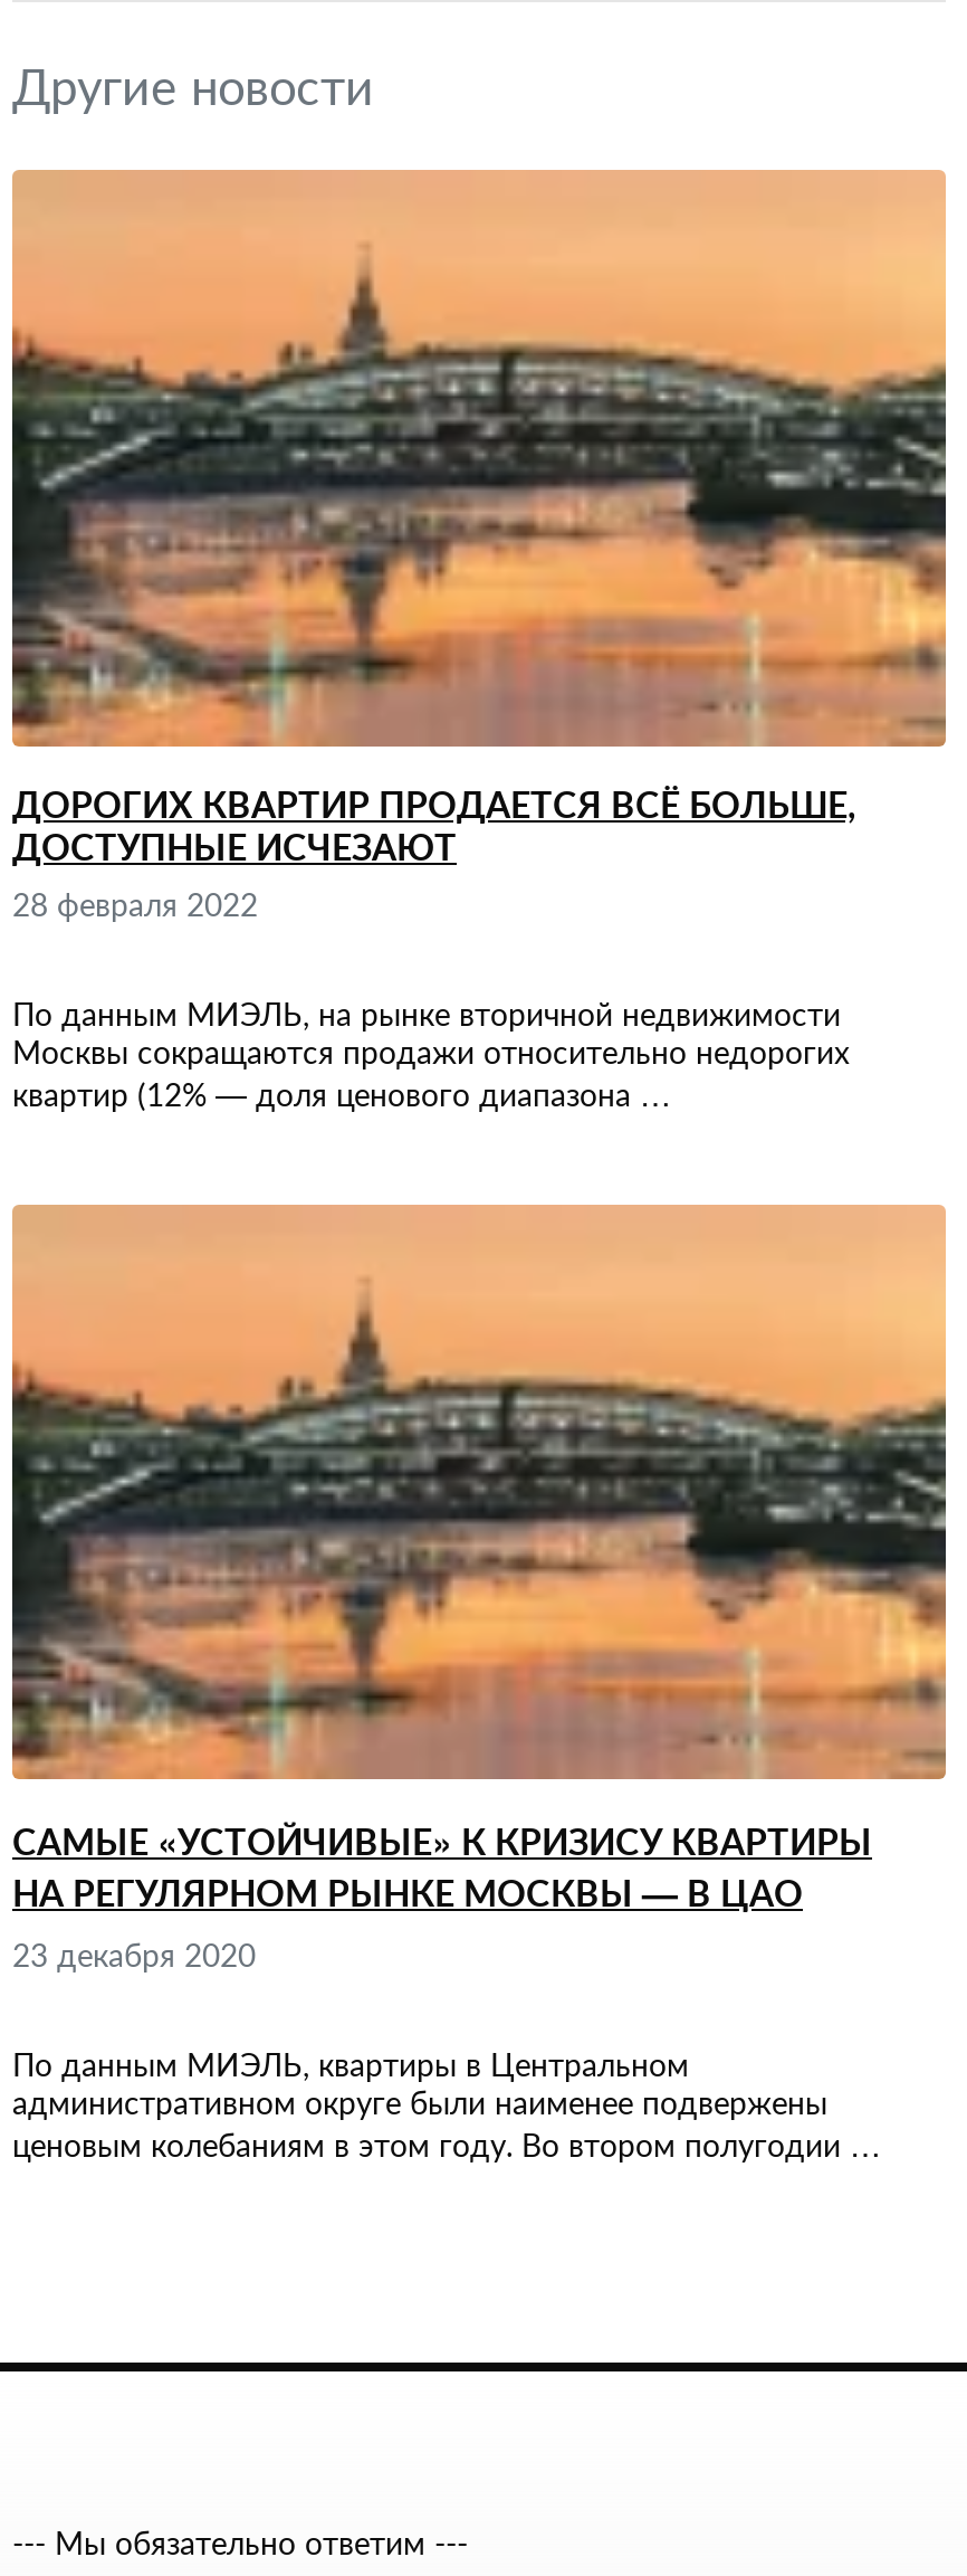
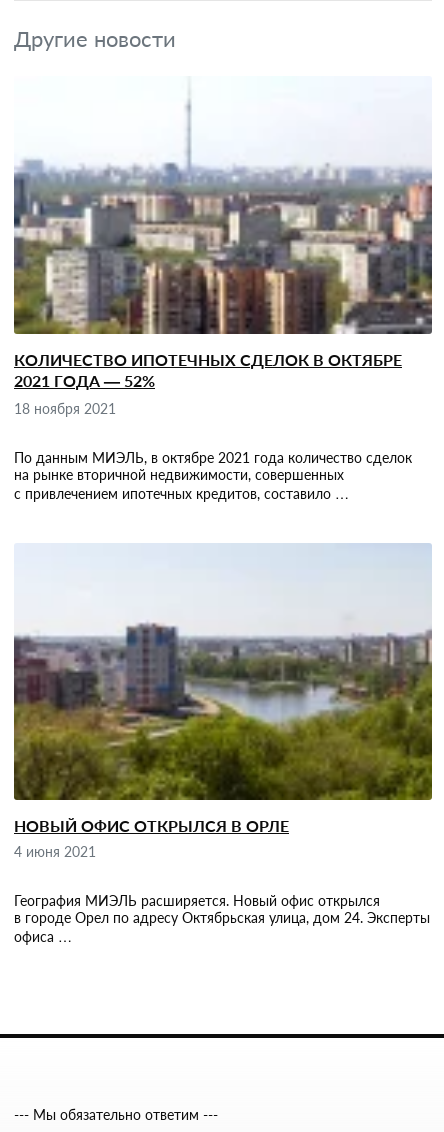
- [image]
- ДОРОГИХ КВАРТИР ПРОДАЕТСЯ ВСЁ БОЛЬШЕ,
- ДОСТУПНЫЕ ИСЧЕЗАЮТ
- 28 февраля 2022
+ [image]
+ КОЛИЧЕСТВО ИПОТЕЧНЫХ СДЕЛОК В ОКТЯБРЕ
+ 2021 ГОДА — 52%

- По данным МИЭЛЬ, на рынке вторичной недвижимости
- Москвы сокращаются продажи относительно недорогих
- квартир (12% — доля ценового диапазона …
+ 18 ноября 2021

- [image]
+ [image]

- САМЫЕ «УСТОЙЧИВЫЕ» К КРИЗИСУ КВАРТИРЫ
- НА РЕГУЛЯРНОМ РЫНКЕ МОСКВЫ — В ЦАО
+ По данным МИЭЛЬ, в октябре 2021 года количество сделок
+ на рынке вторичной недвижимости, совершенных
+ с привлечением ипотечных кредитов, составило …

- 23 декабря 2020
+ НОВЫЙ ОФИС ОТКРЫЛСЯ В ОРЛЕ
+ 4 июня 2021

- По данным МИЭЛЬ, квартиры в Центральном
- административном округе были наименее подвержены
- ценовым колебаниям в этом году. Во втором полугодии …
+ География МИЭЛЬ расширяется. Новый офис открылся
+ в городе Орел по адресу Октябрьская улица, дом 24. Эксперты
+ офиса …
